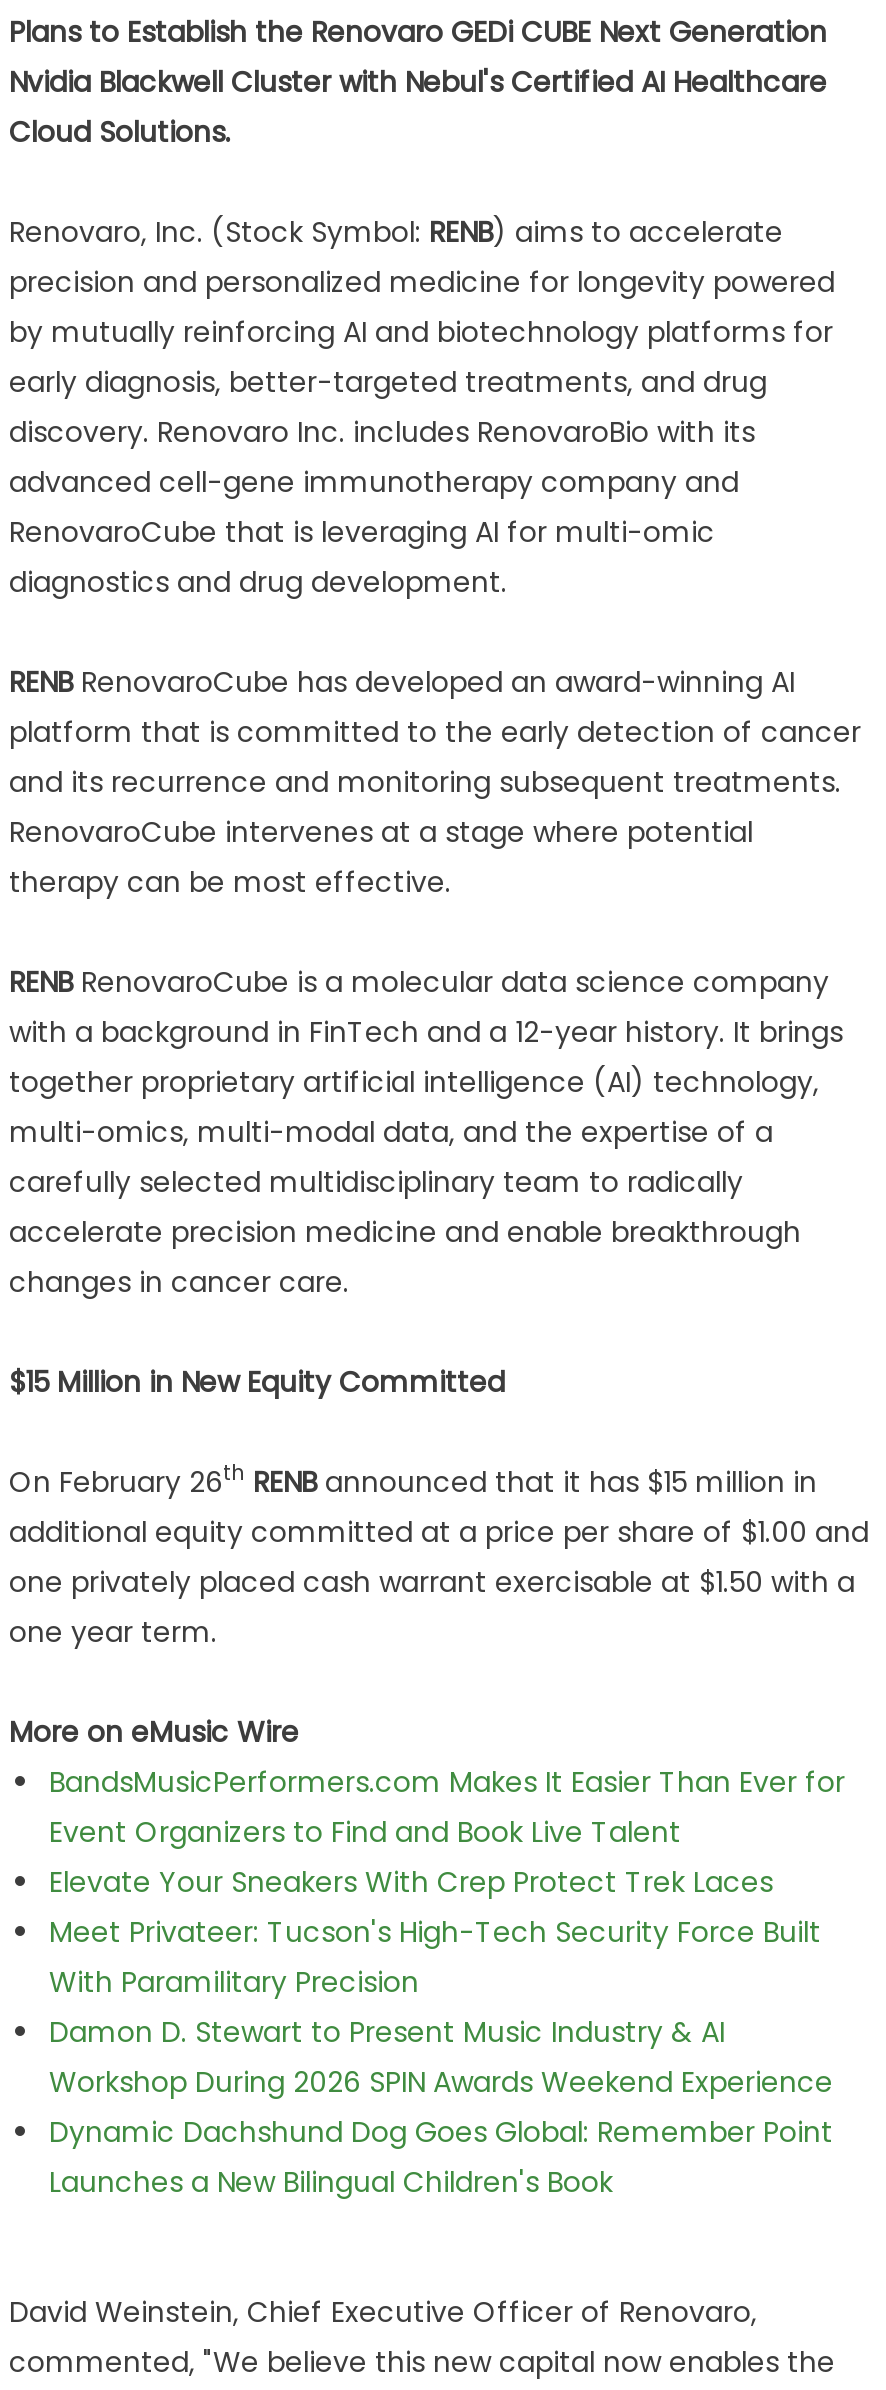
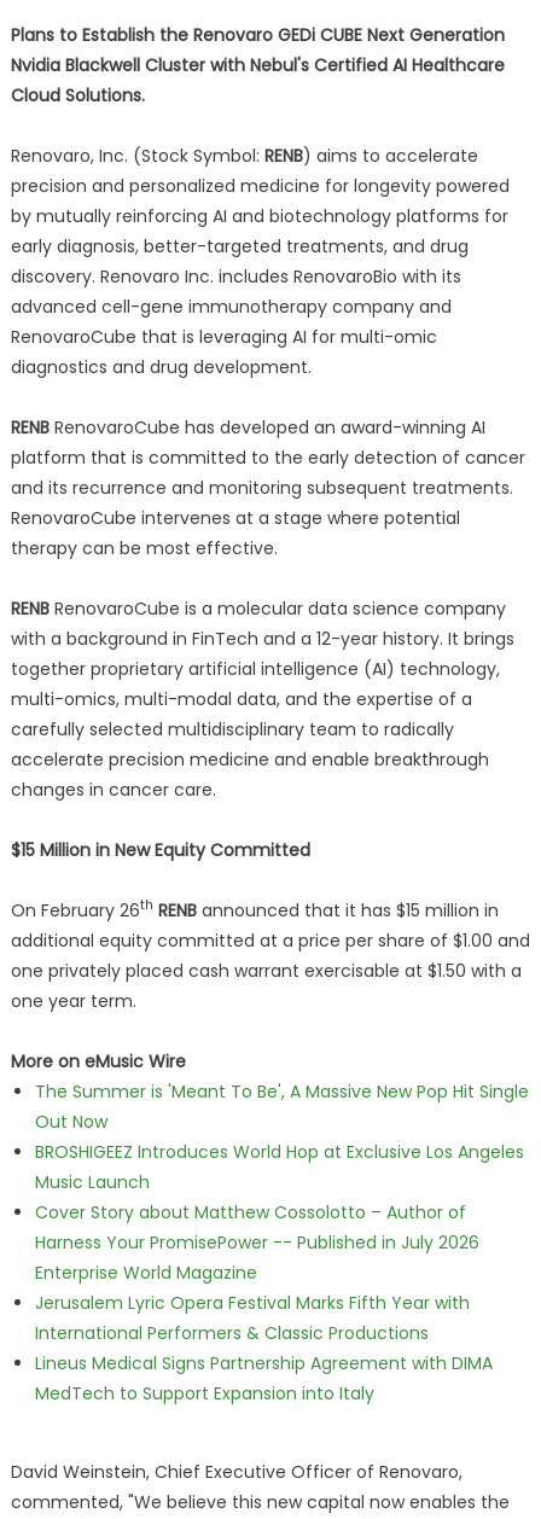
- BandsMusicPerformers.com Makes It Easier Than Ever for
- Event Organizers to Find and Book Live Talent
- Elevate Your Sneakers With Crep Protect Trek Laces
- Meet Privateer: Tucson's High-Tech Security Force Built
- With Paramilitary Precision
- Damon D. Stewart to Present Music Industry & AI
- Workshop During 2026 SPIN Awards Weekend Experience
- Dynamic Dachshund Dog Goes Global: Remember Point
- Launches a New Bilingual Children's Book
+ The Summer is 'Meant To Be', A Massive New Pop Hit Single
+ Out Now
+ BROSHIGEEZ Introduces World Hop at Exclusive Los Angeles
+ Music Launch
+ Cover Story about Matthew Cossolotto – Author of
+ Harness Your PromisePower -- Published in July 2026
+ Enterprise World Magazine
+ Jerusalem Lyric Opera Festival Marks Fifth Year with
+ International Performers & Classic Productions
+ Lineus Medical Signs Partnership Agreement with DIMA
+ MedTech to Support Expansion into Italy
